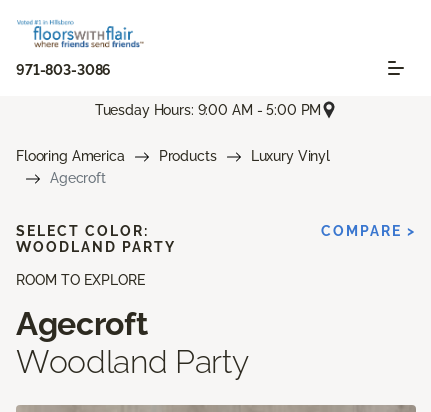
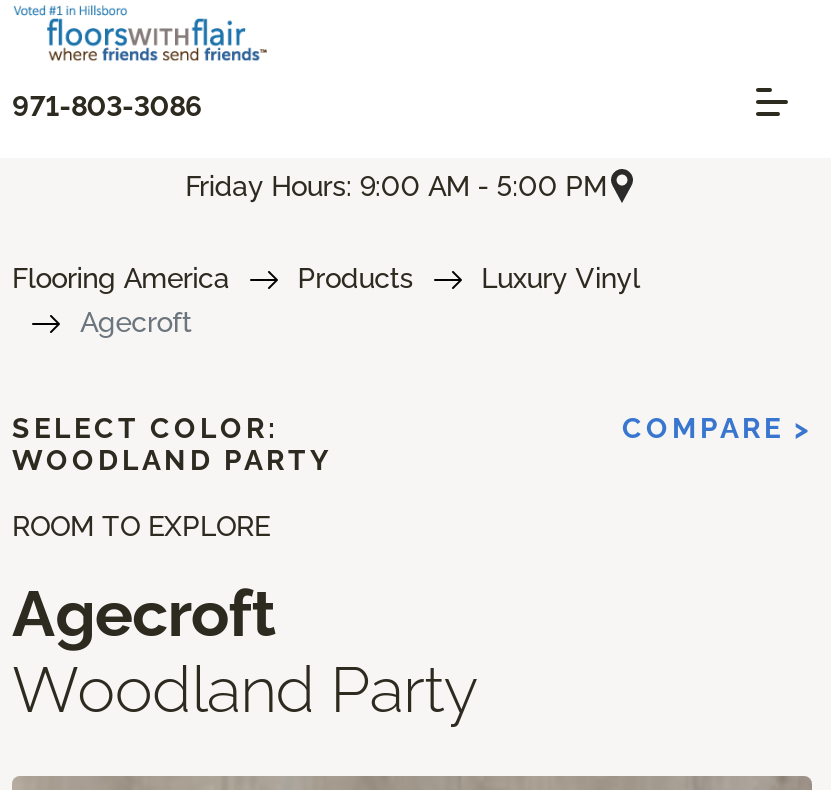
- Tuesday Hours: 9:00 AM - 5:00 PM
+ Friday Hours: 9:00 AM - 5:00 PM
